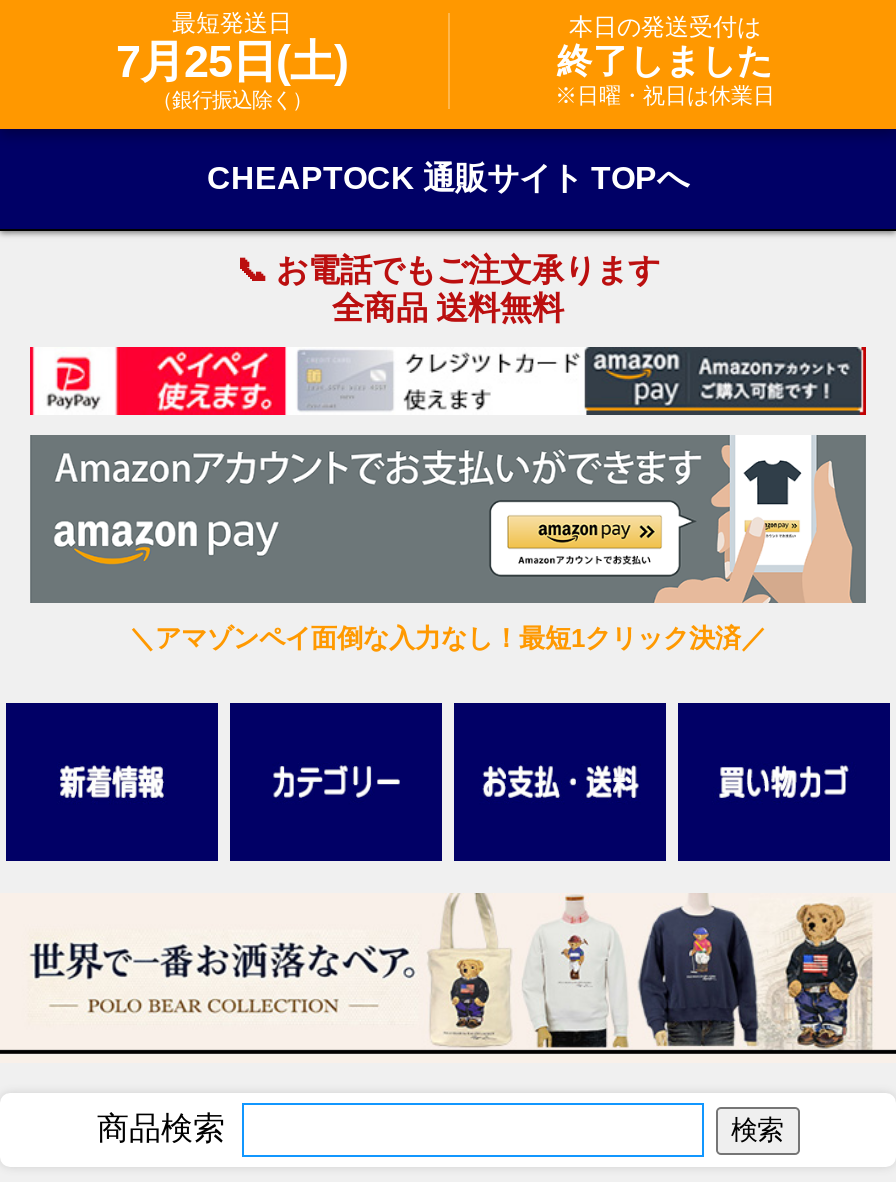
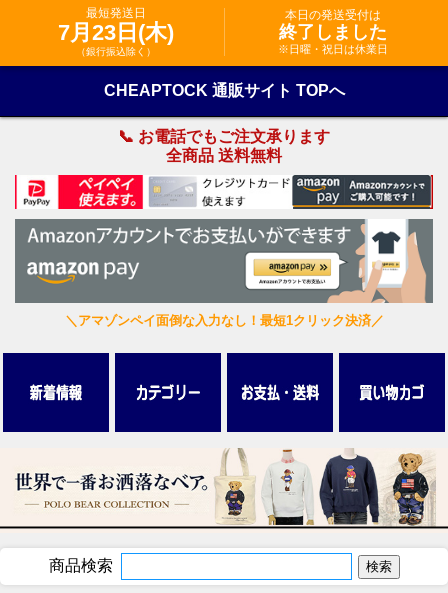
- 7月25日(土)
+ 7月23日(木)
